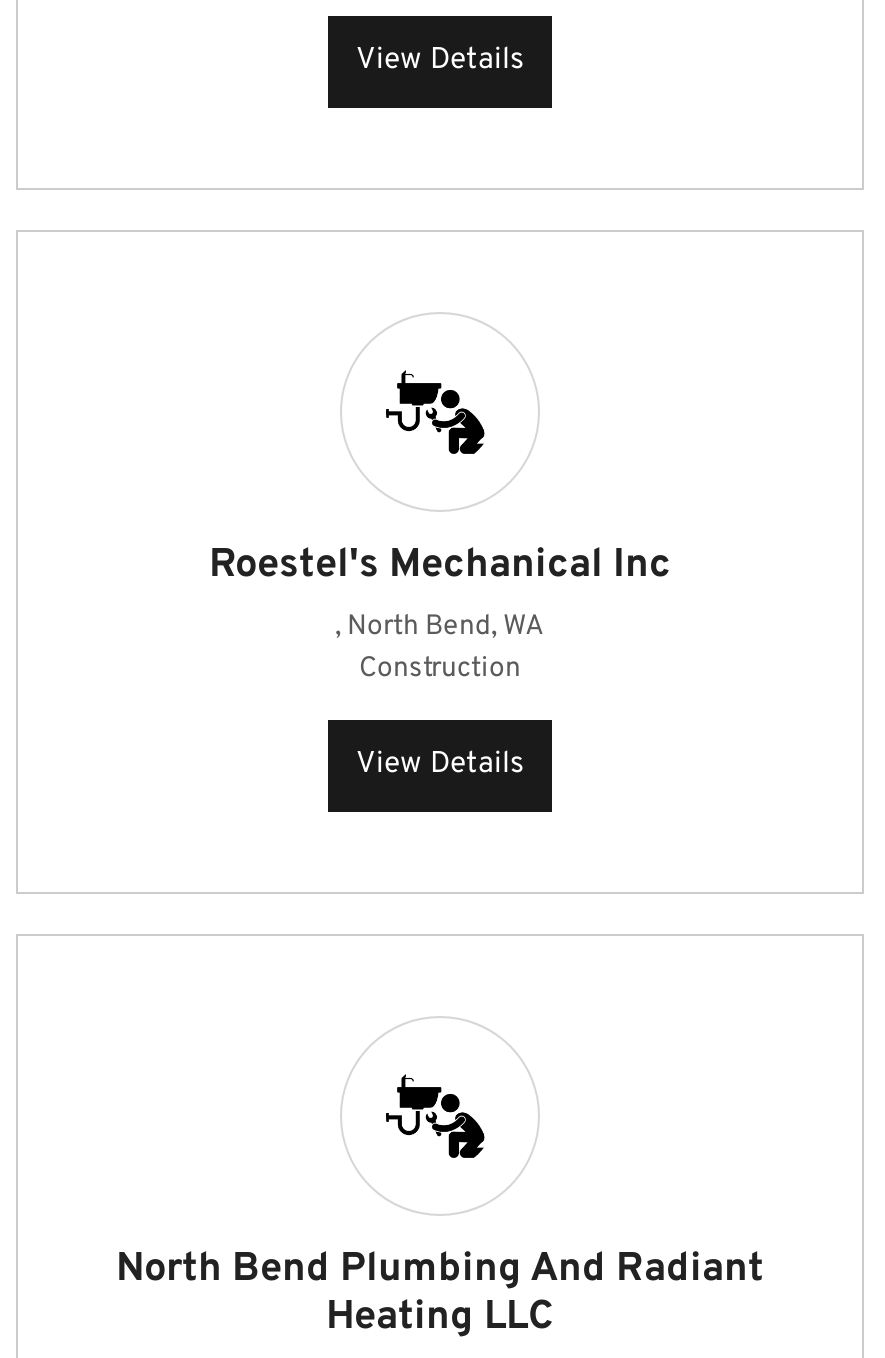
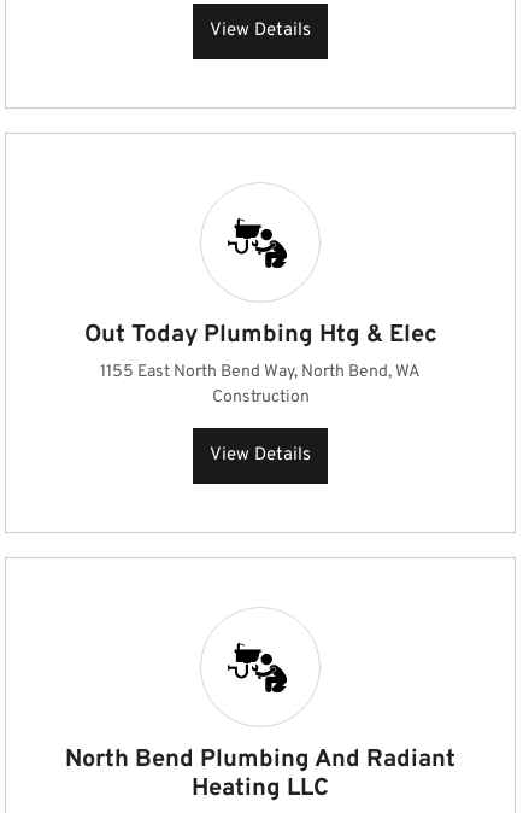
- Roestel's Mechanical Inc
- , North Bend, WA
+ Out Today Plumbing Htg & Elec
+ 1155 East North Bend Way, North Bend, WA
